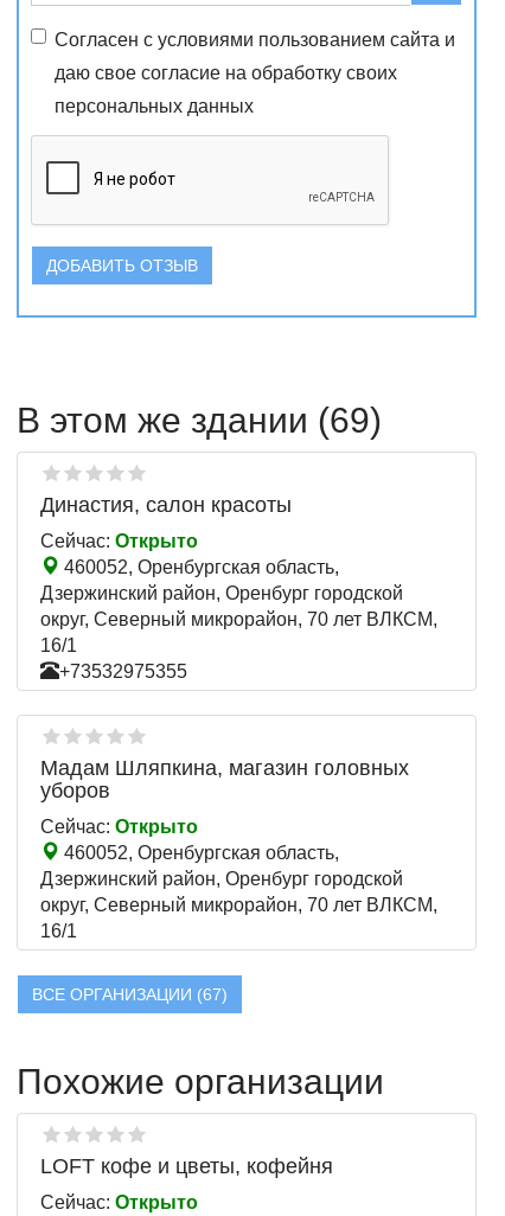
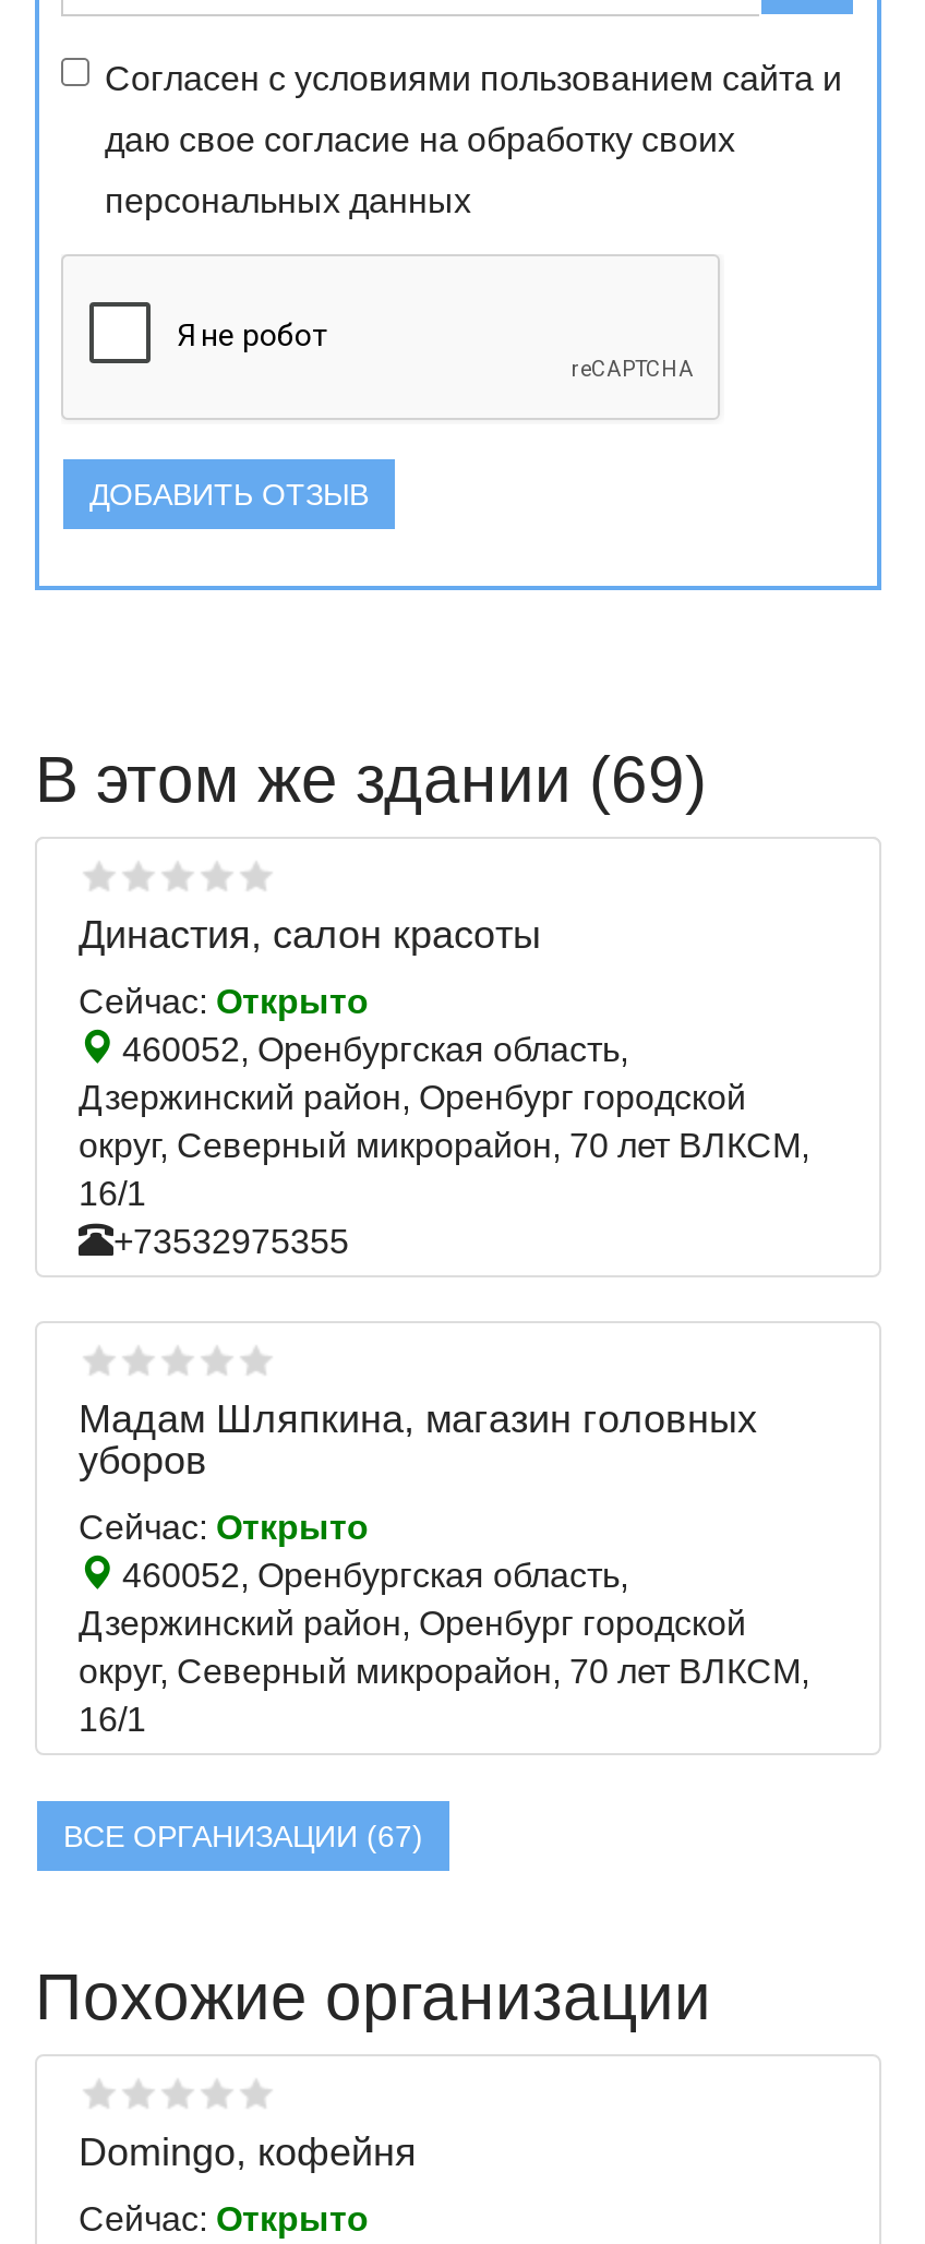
- LOFT кофе и цветы, кофейня
+ Domingo, кофейня
